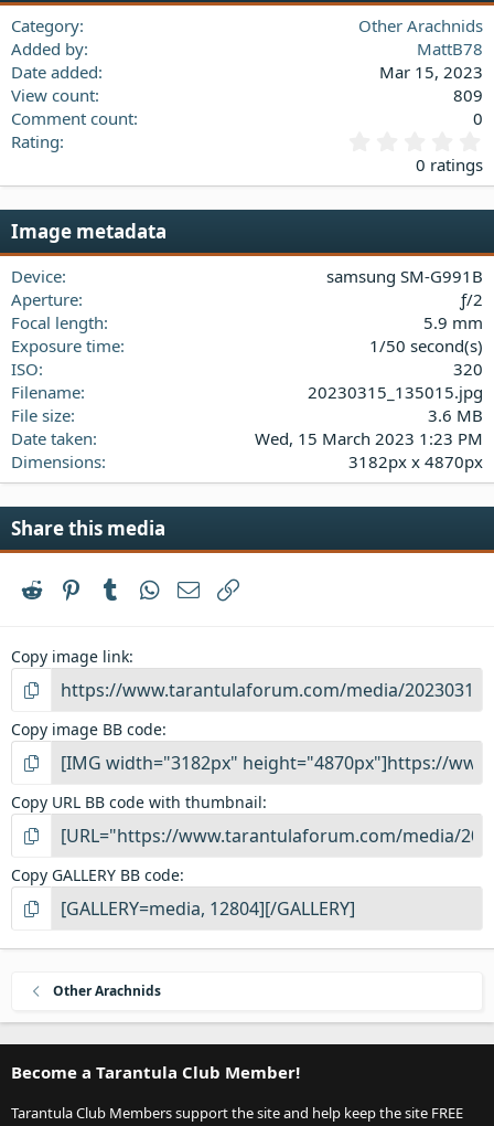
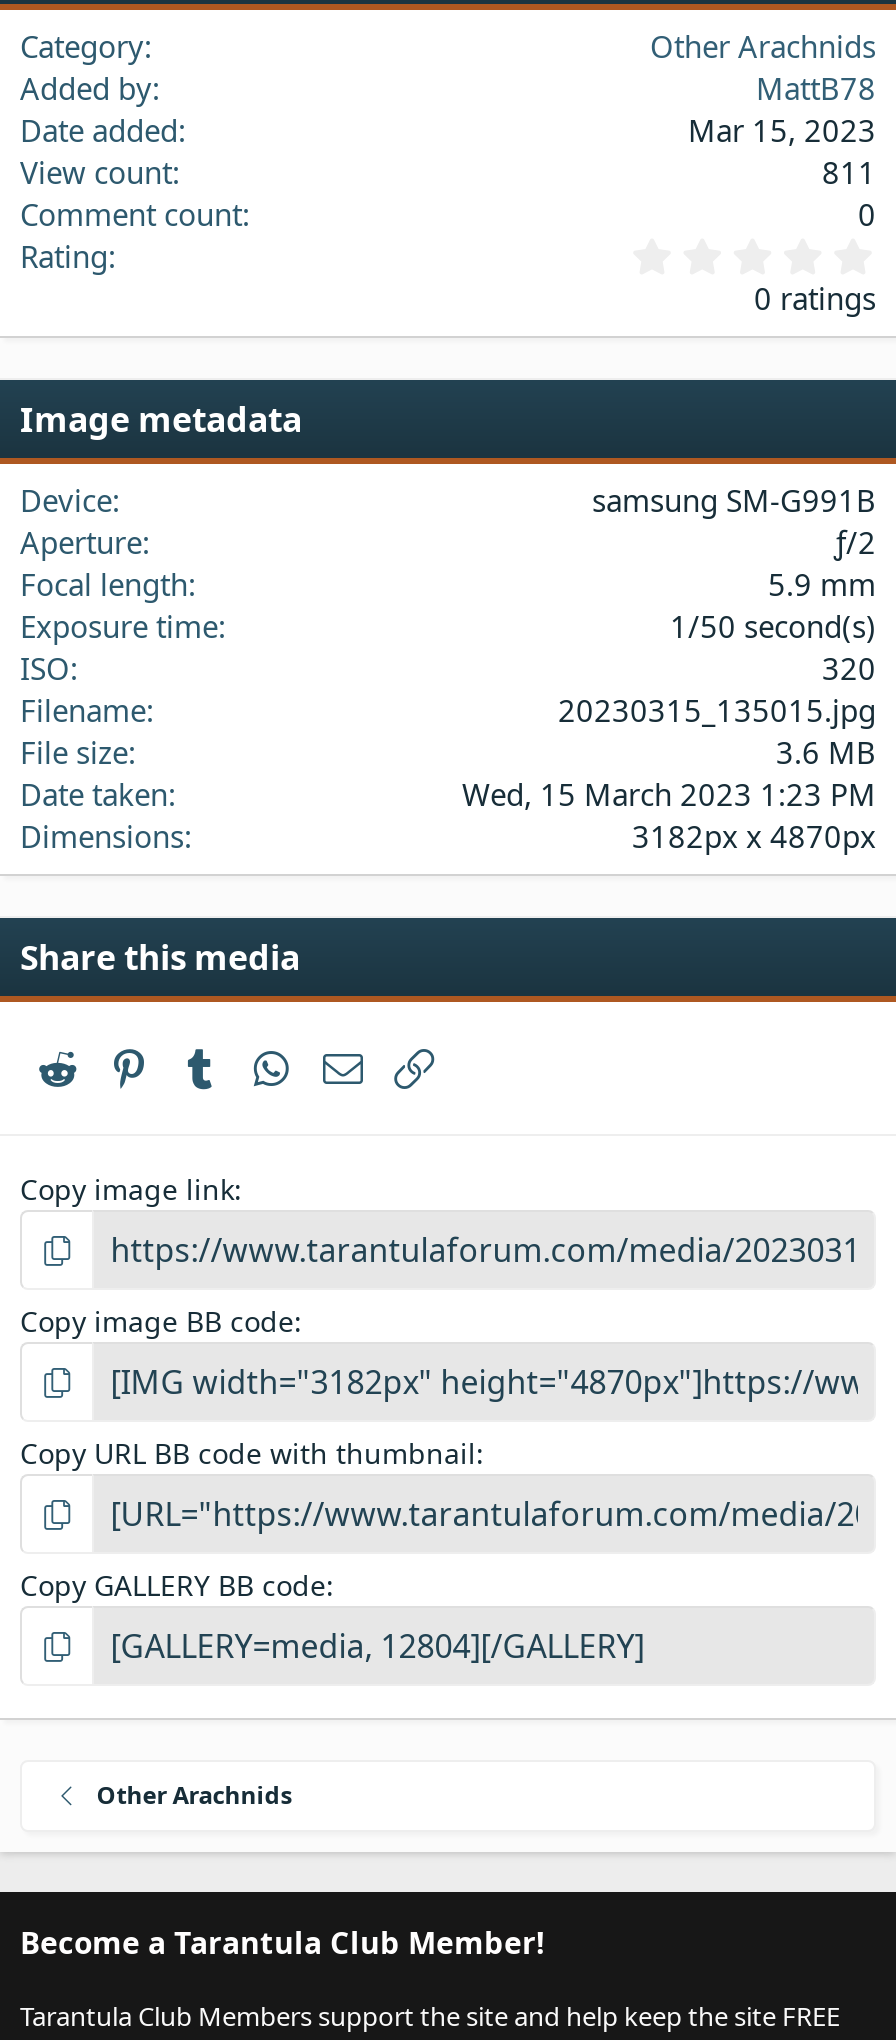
- 809
+ 811
